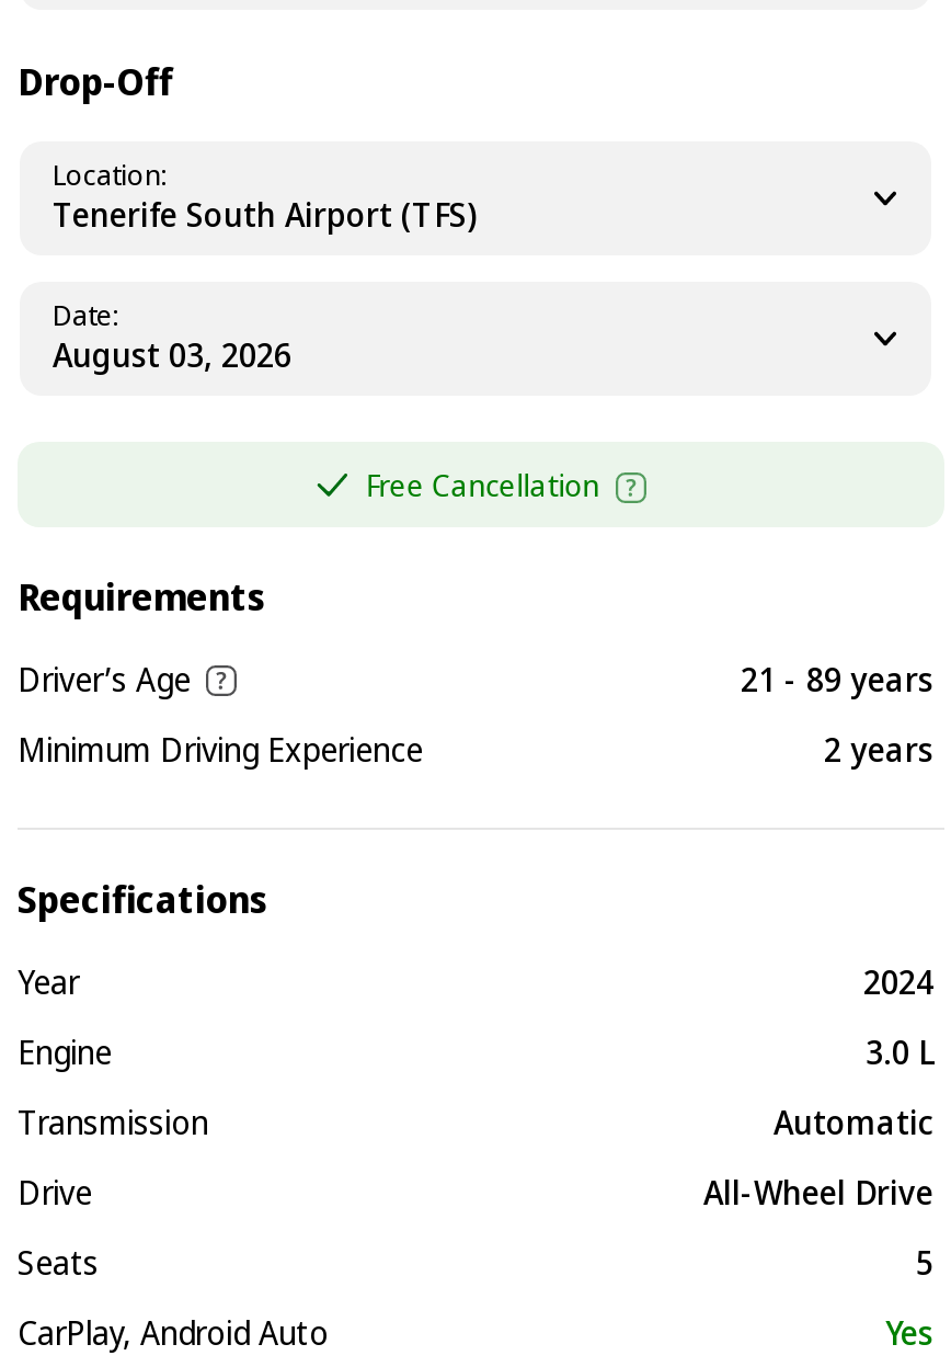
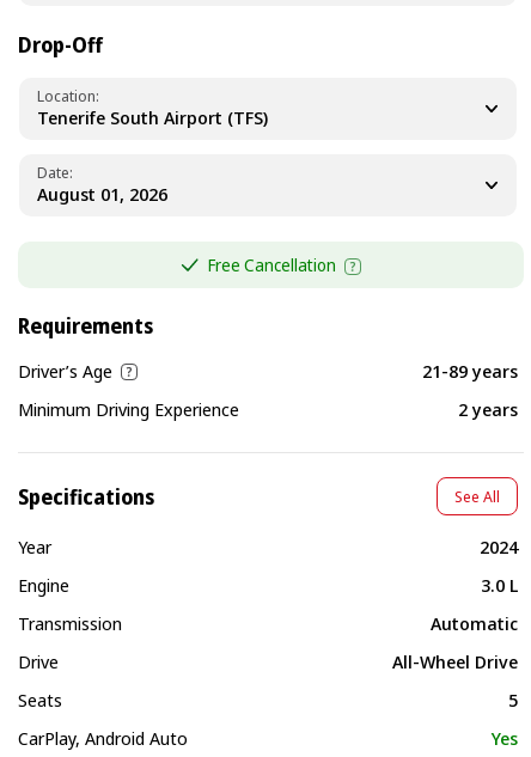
- 21 - 89 years
+ 21-89 years

+ See All
